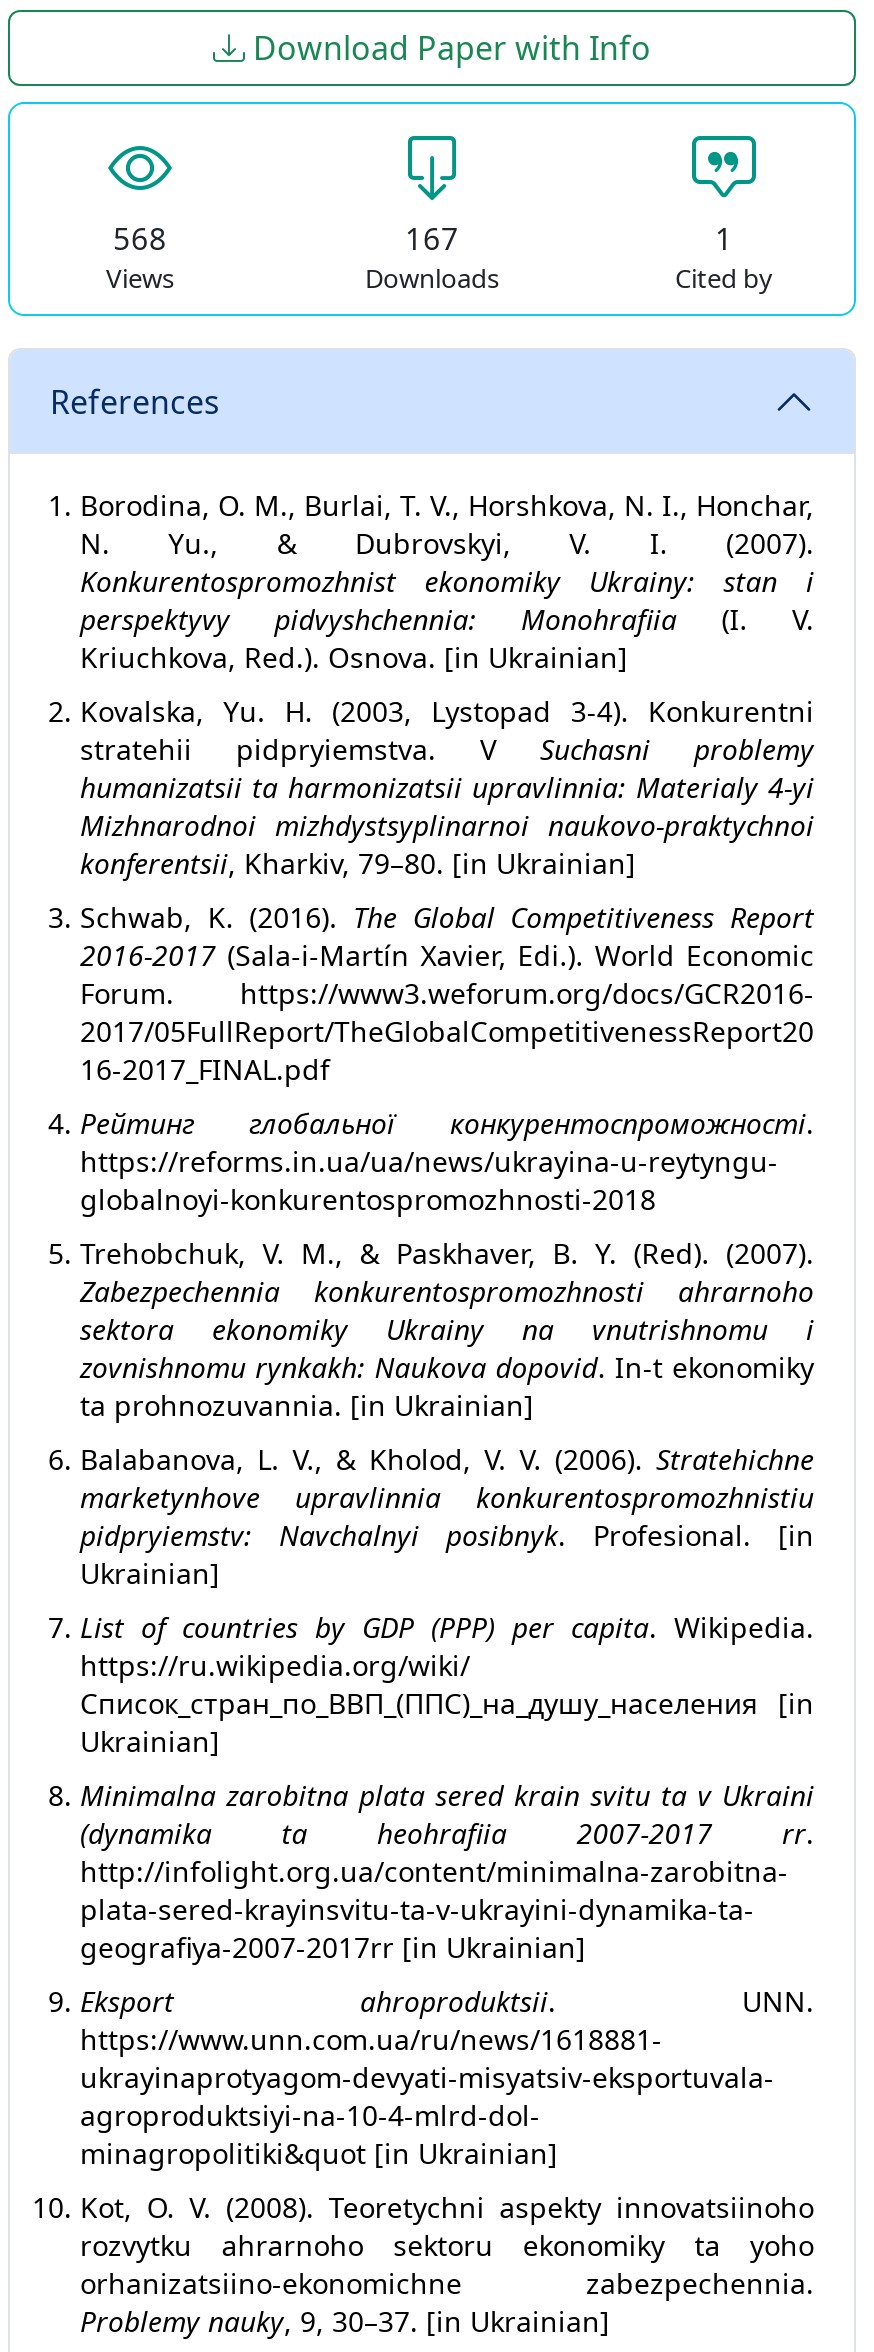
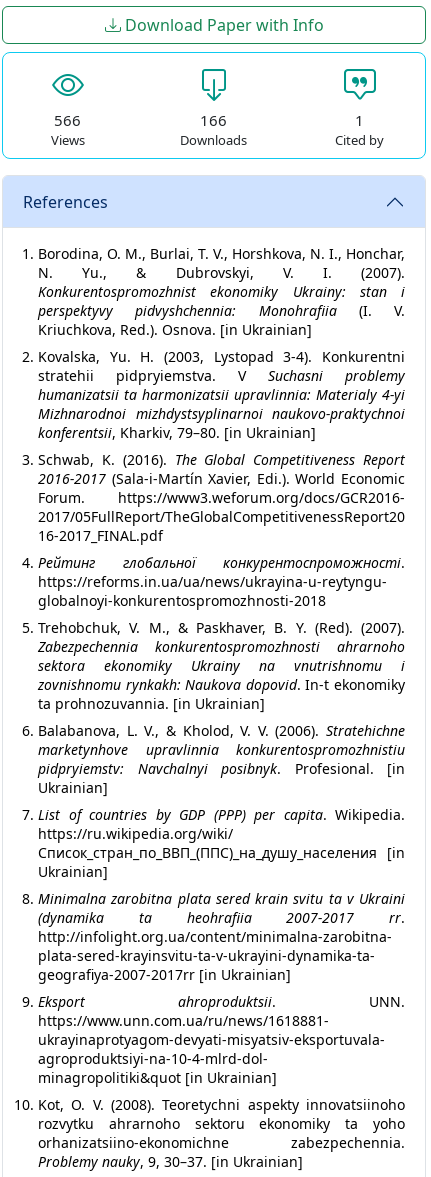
- 568
+ 566

- 167
+ 166
